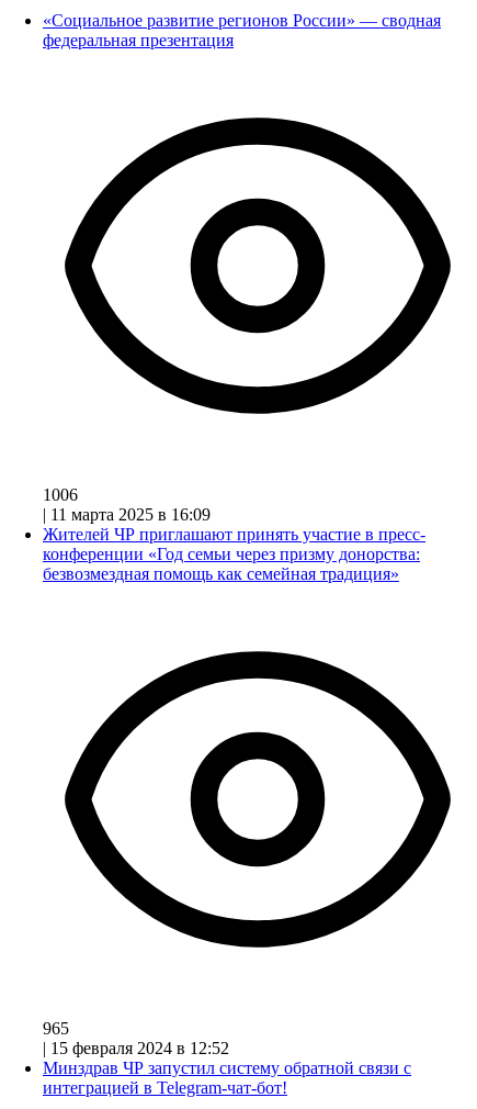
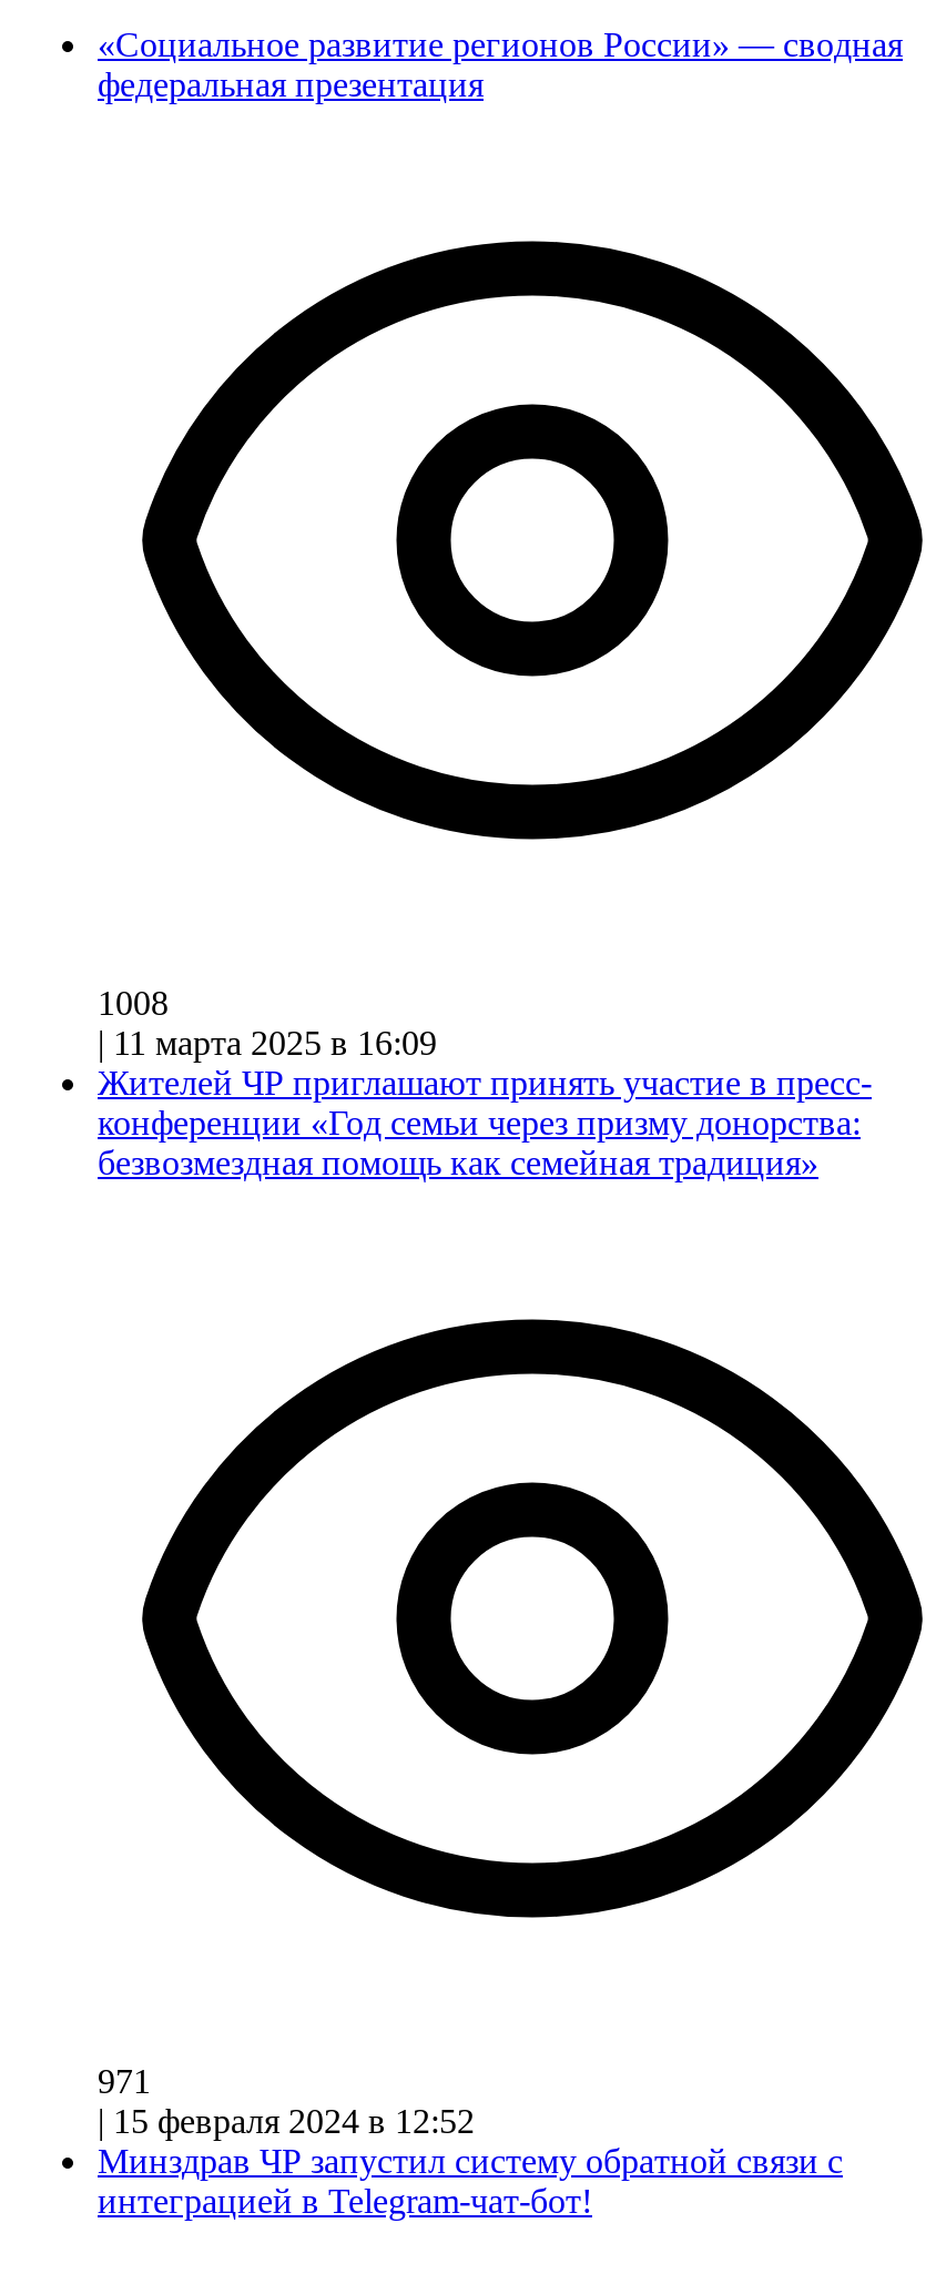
- 1006
+ 1008

- 965
+ 971
